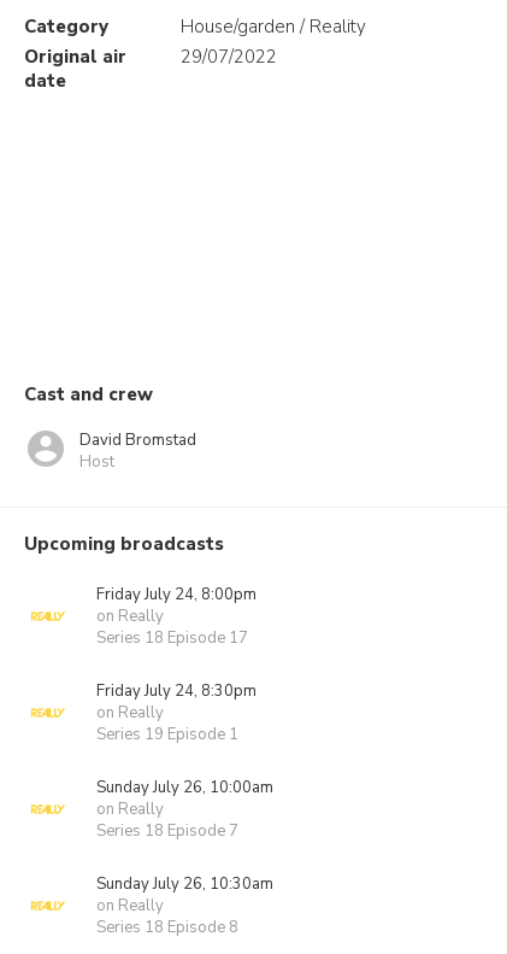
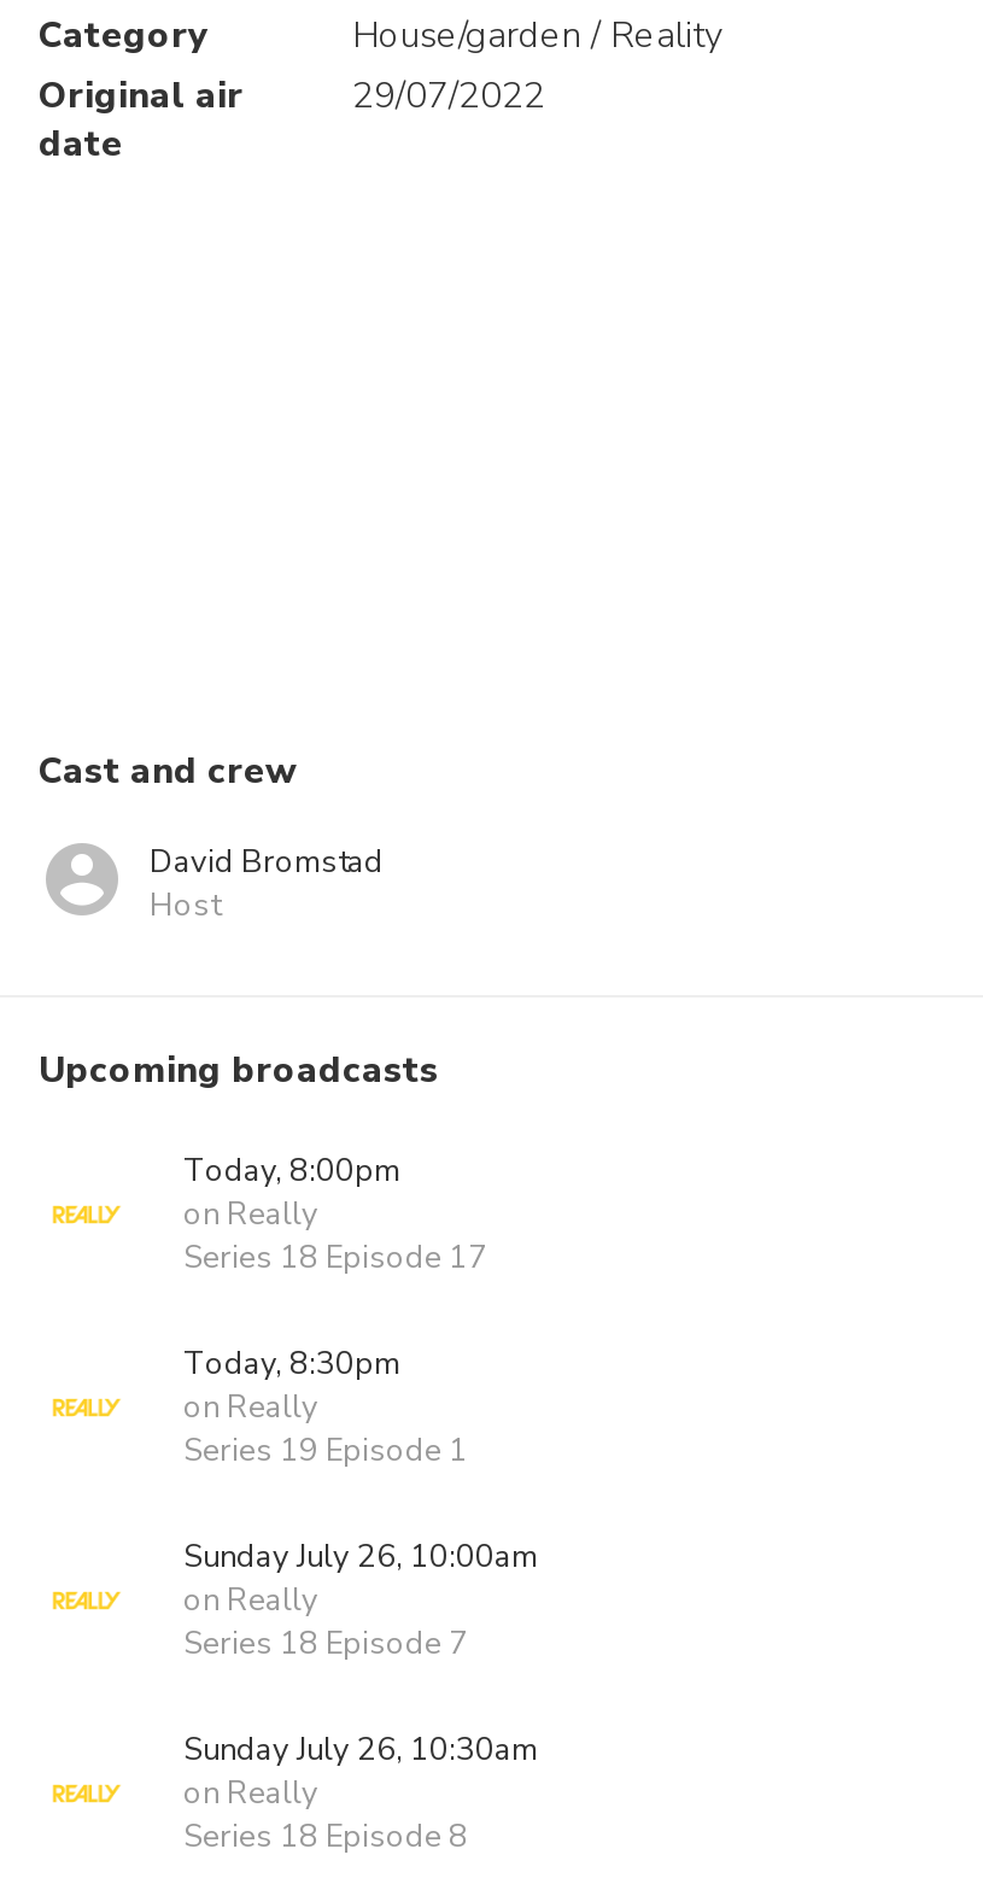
- Friday July 24, 8:00pm
+ Today, 8:00pm

- Friday July 24, 8:30pm
+ Today, 8:30pm
